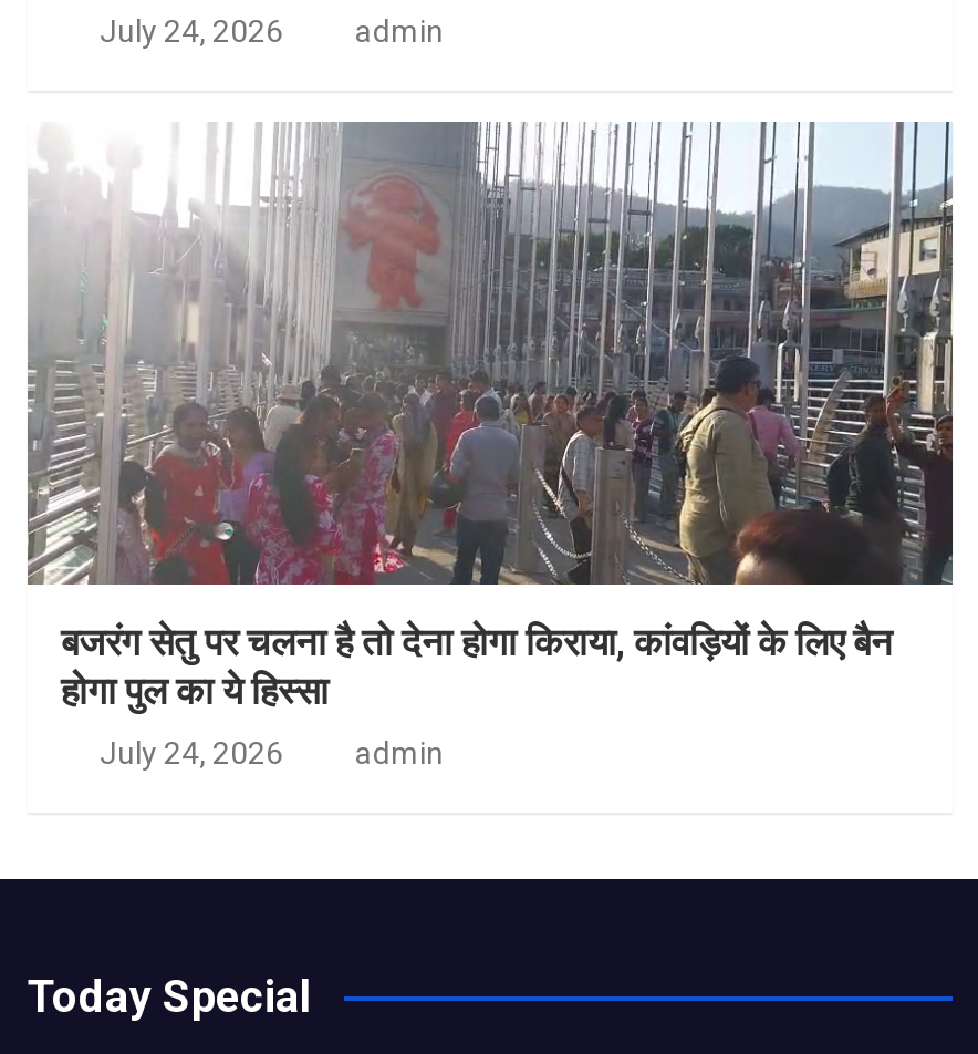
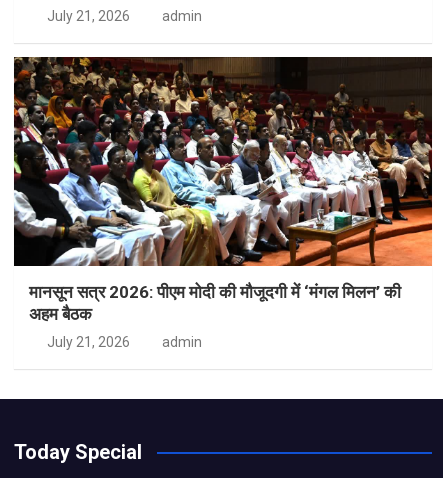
- July 24, 2026
+ July 21, 2026

- [image]
- बजरंग सेतु पर चलना है तो देना होगा किराया, कांवड़ियों के लिए बैन
- होगा पुल का ये हिस्सा
+ [image]
+ मानसून सत्र 2026: पीएम मोदी की मौजूदगी में ‘मंगल मिलन’ की
+ अहम बैठक

- July 24, 2026
+ July 21, 2026
